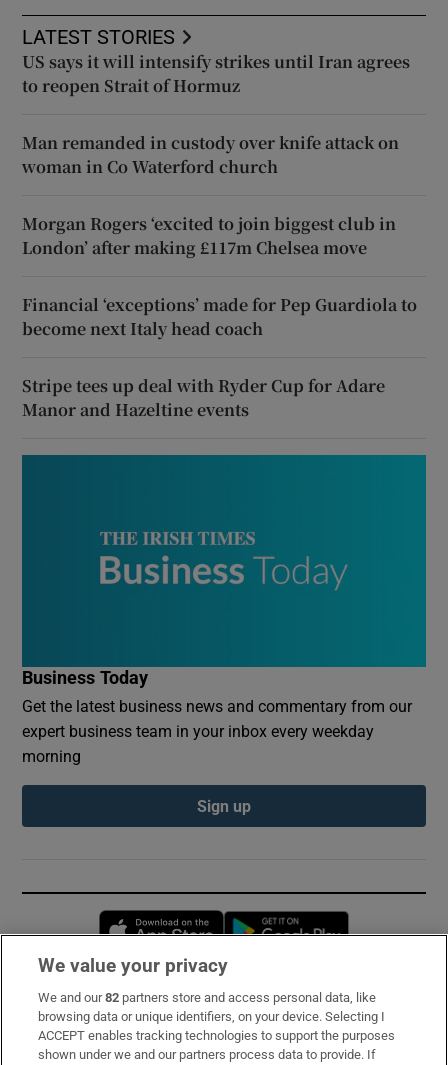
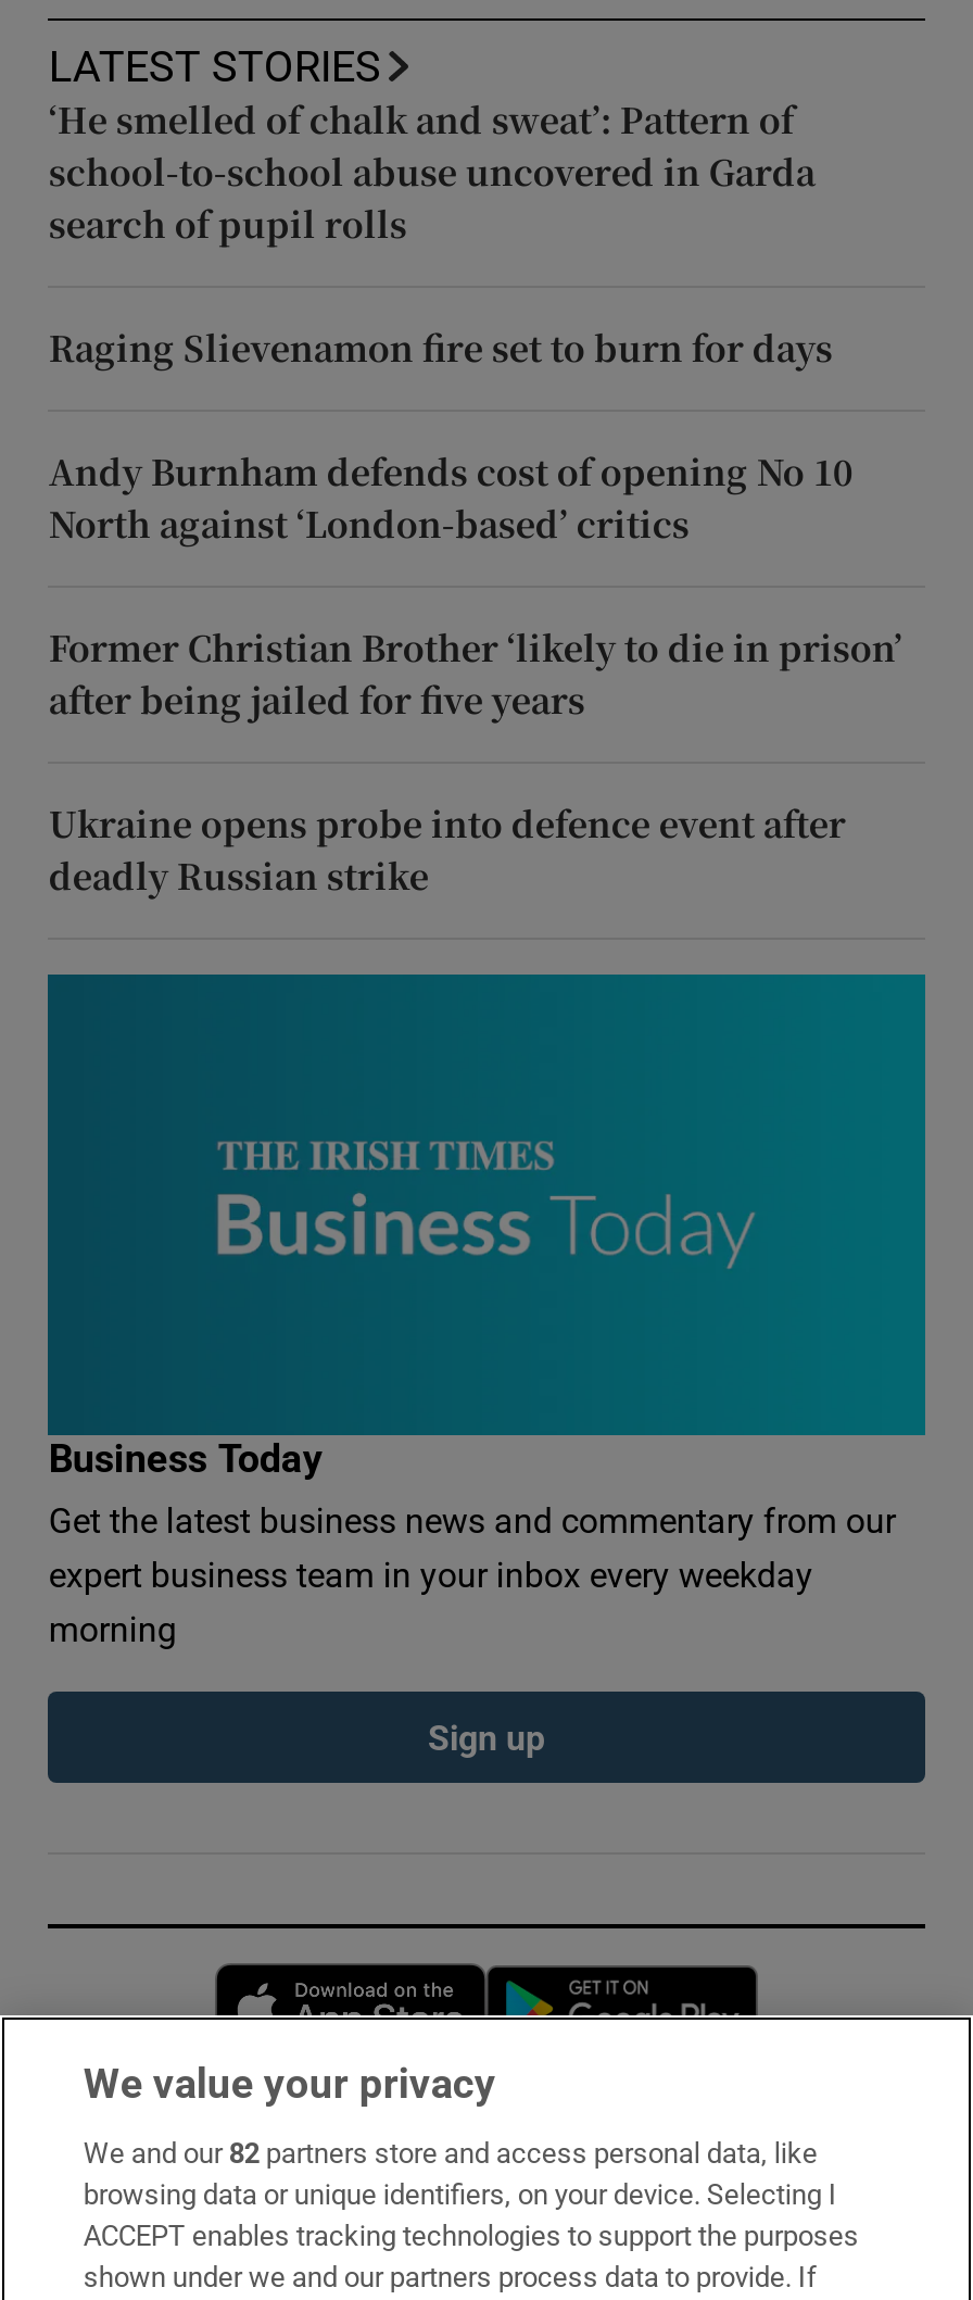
- US says it will intensify strikes until Iran agrees
- to reopen Strait of Hormuz
+ ‘He smelled of chalk and sweat’: Pattern of
+ school-to-school abuse uncovered in Garda
+ search of pupil rolls

- Man remanded in custody over knife attack on
- woman in Co Waterford church
+ Raging Slievenamon fire set to burn for days

- Morgan Rogers ‘excited to join biggest club in
- London’ after making £117m Chelsea move
+ Andy Burnham defends cost of opening No 10
+ North against ‘London-based’ critics

- Financial ‘exceptions’ made for Pep Guardiola to
- become next Italy head coach
+ Former Christian Brother ‘likely to die in prison’
+ after being jailed for five years

- Stripe tees up deal with Ryder Cup for Adare
- Manor and Hazeltine events
+ Ukraine opens probe into defence event after
+ deadly Russian strike
